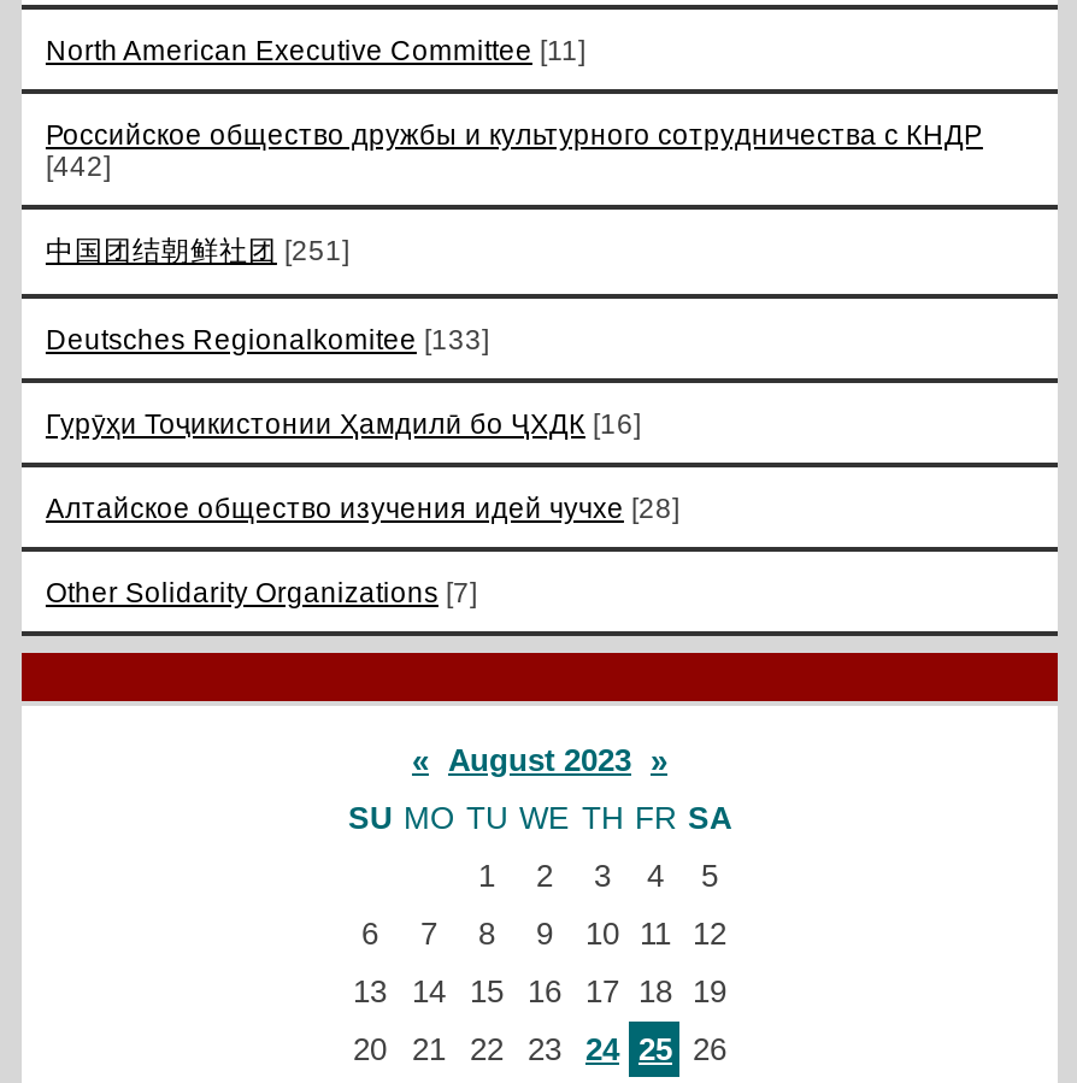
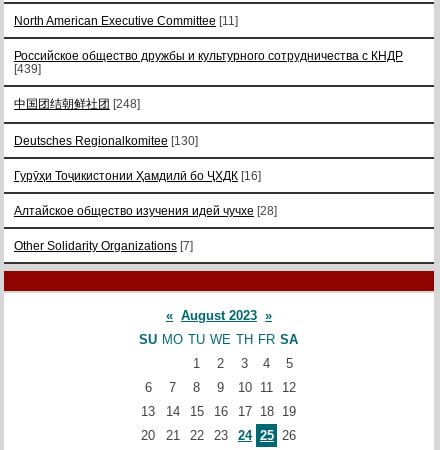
- [442]
+ [439]

- 中国团结朝鲜社团 [251]
+ 中国团结朝鲜社团 [248]

- Deutsches Regionalkomitee [133]
+ Deutsches Regionalkomitee [130]
